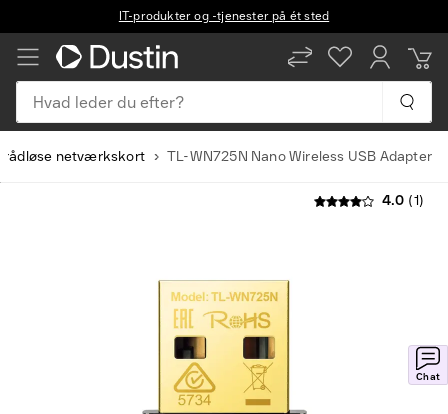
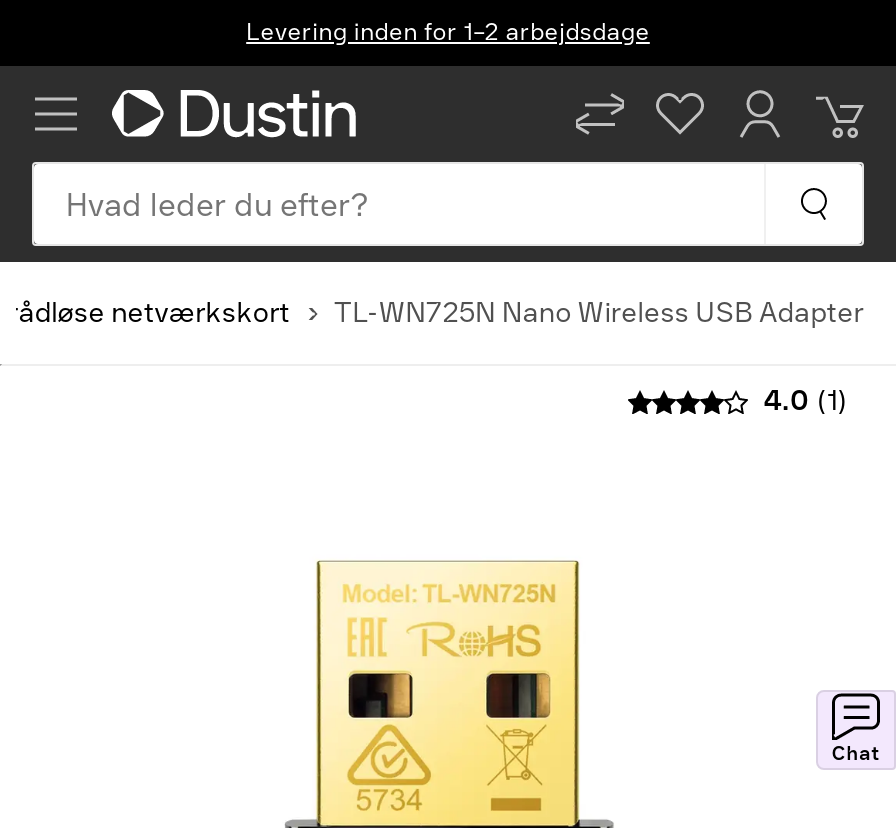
- IT-produkter og -tjenester på ét sted
+ Levering inden for 1–2 arbejdsdage
